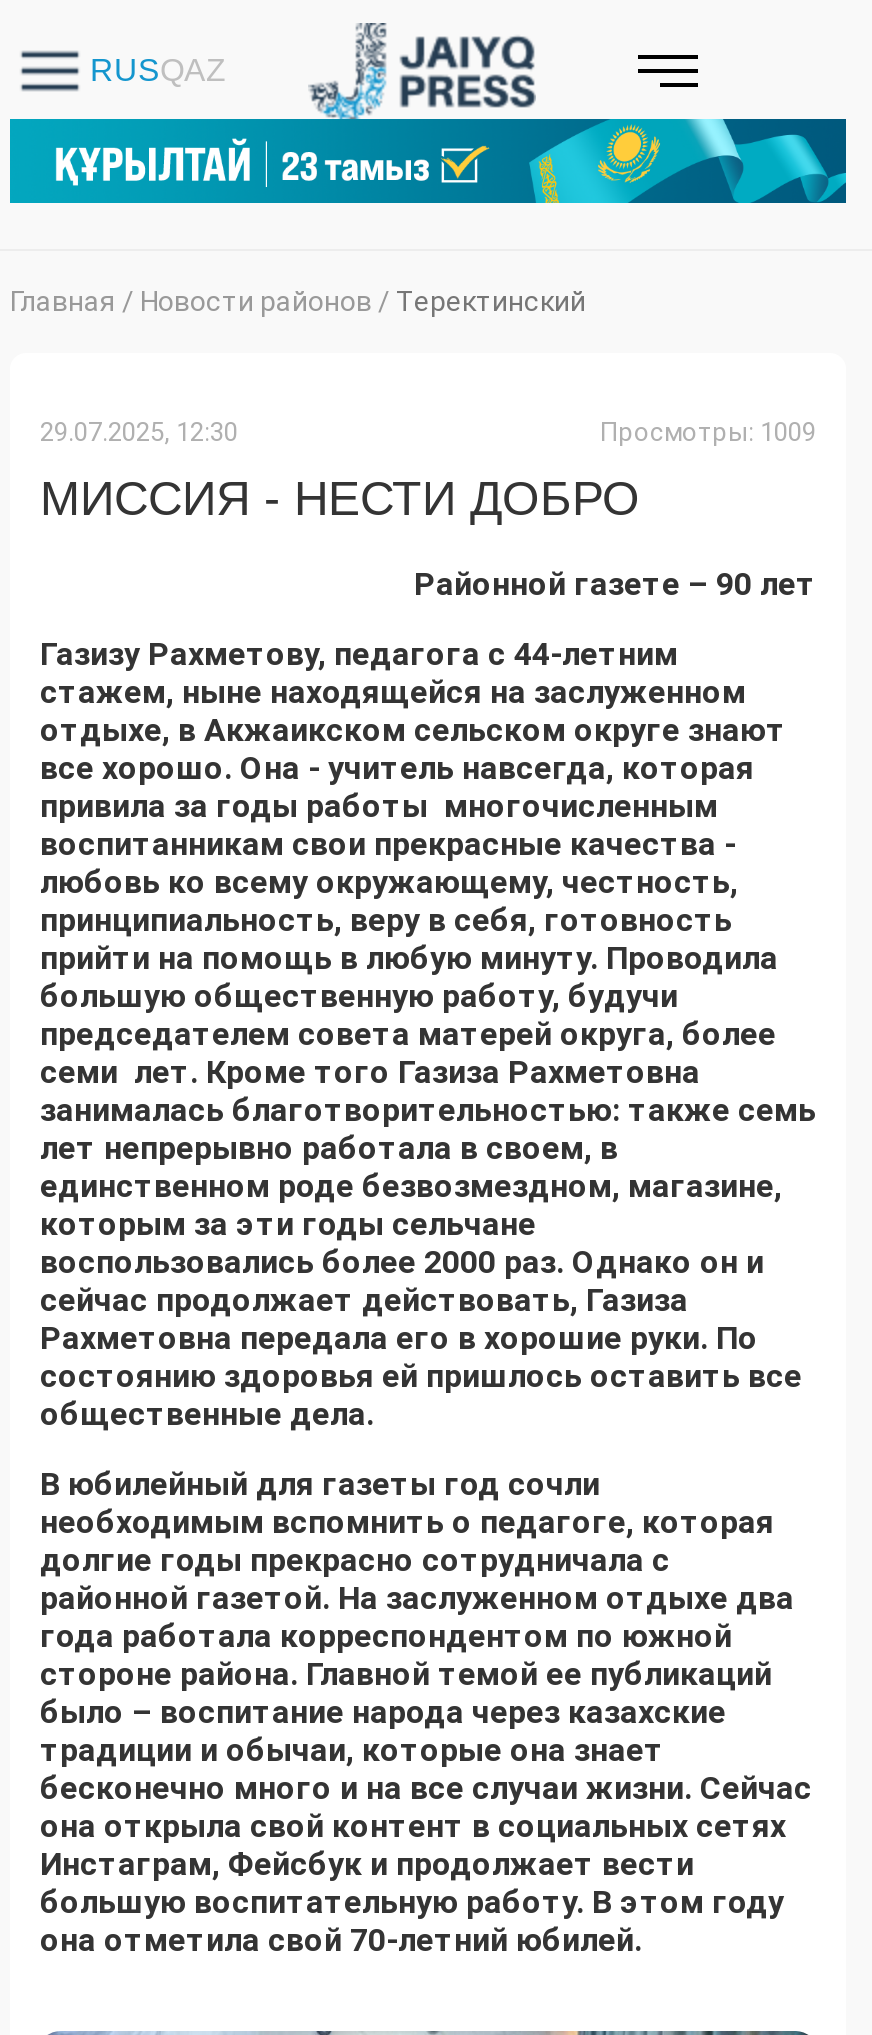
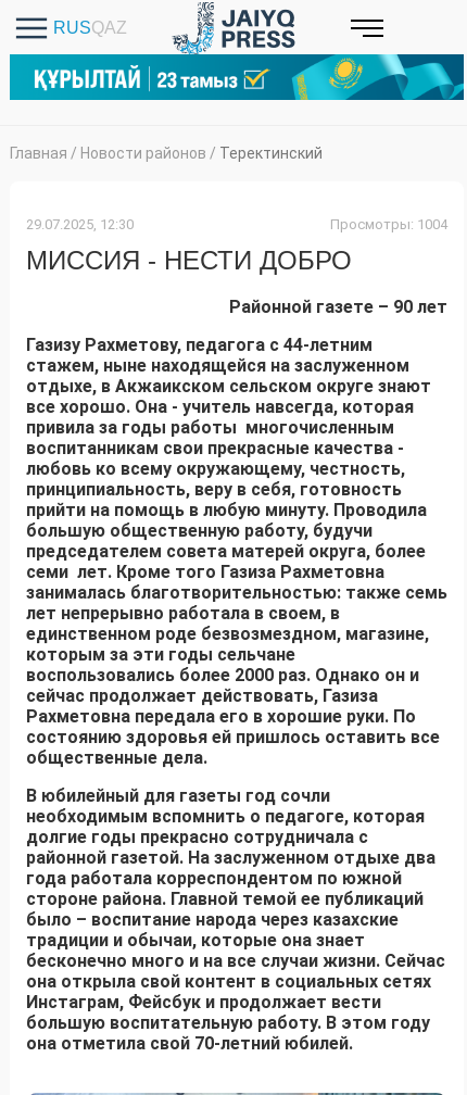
- Просмотры: 1009
+ Просмотры: 1004
